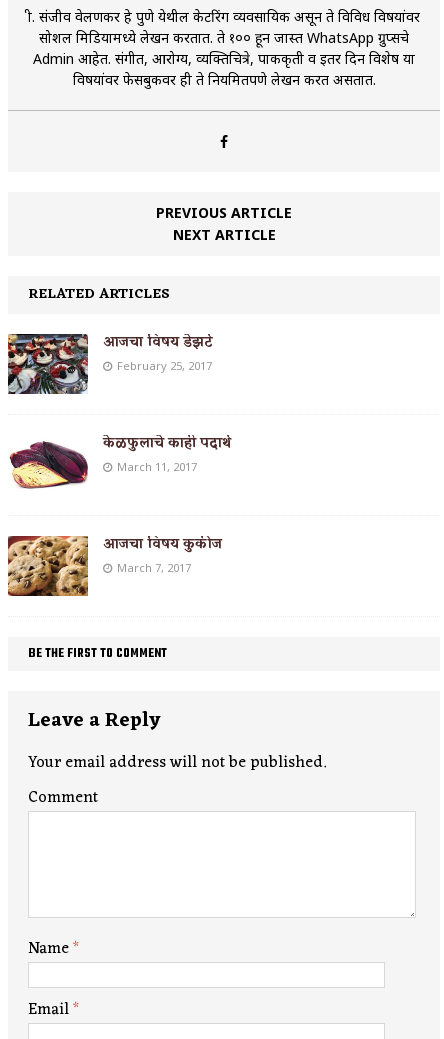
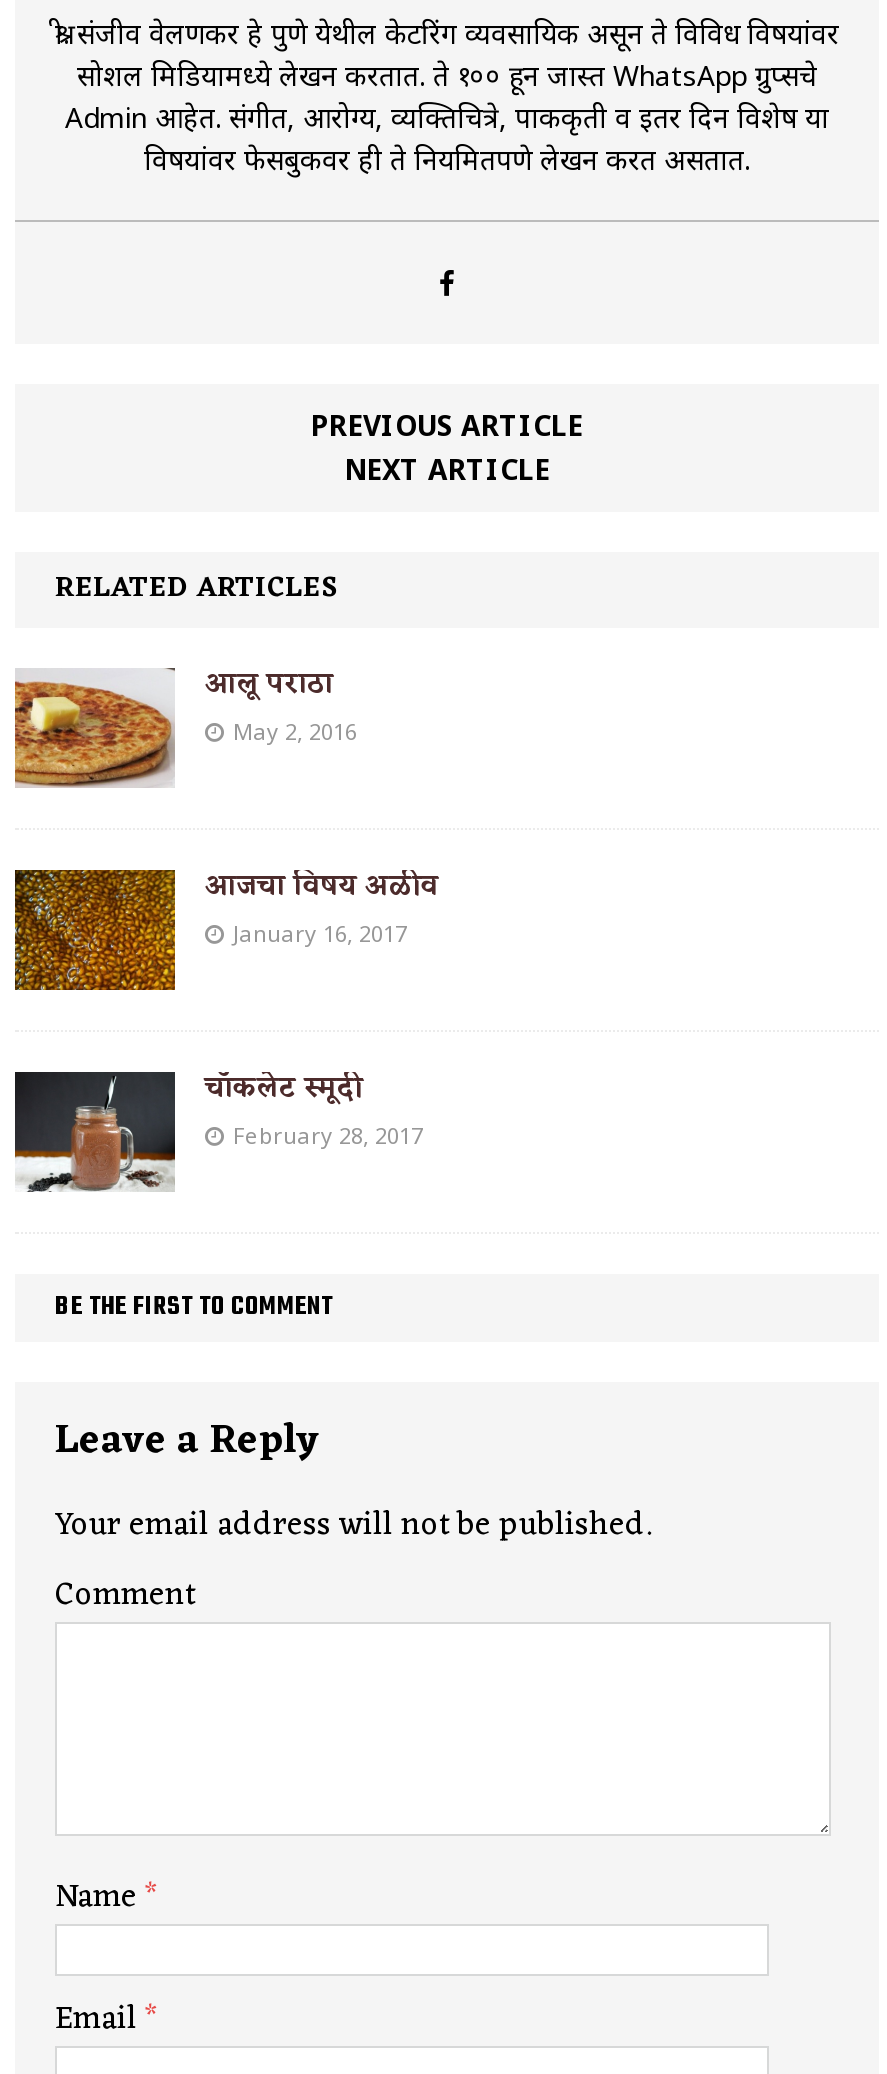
- [image]
- आजचा विषय डेझर्ट
- February 25, 2017
+ [image]
+ आलू पराठा
+ May 2, 2016

- [image]
- केळफुलाचे काही पदार्थ
- March 11, 2017
+ [image]
+ आजचा विषय अळीव
+ January 16, 2017

- [image]
- आजचा विषय कुकीज
- March 7, 2017
+ [image]
+ चॉकलेट स्मूदी
+ February 28, 2017
